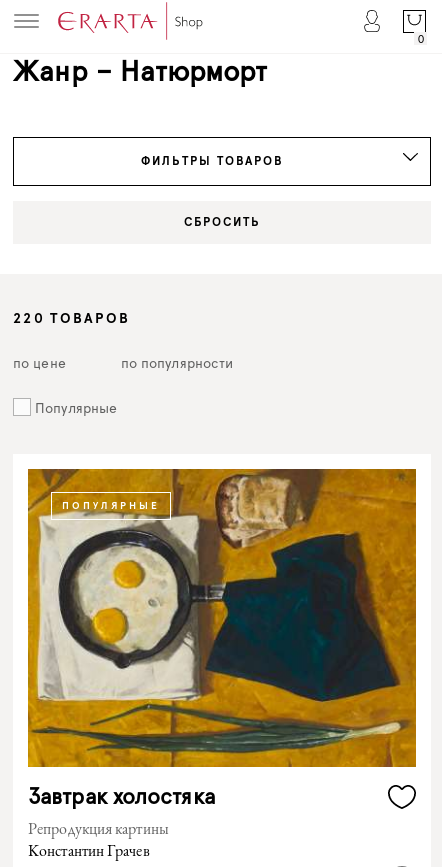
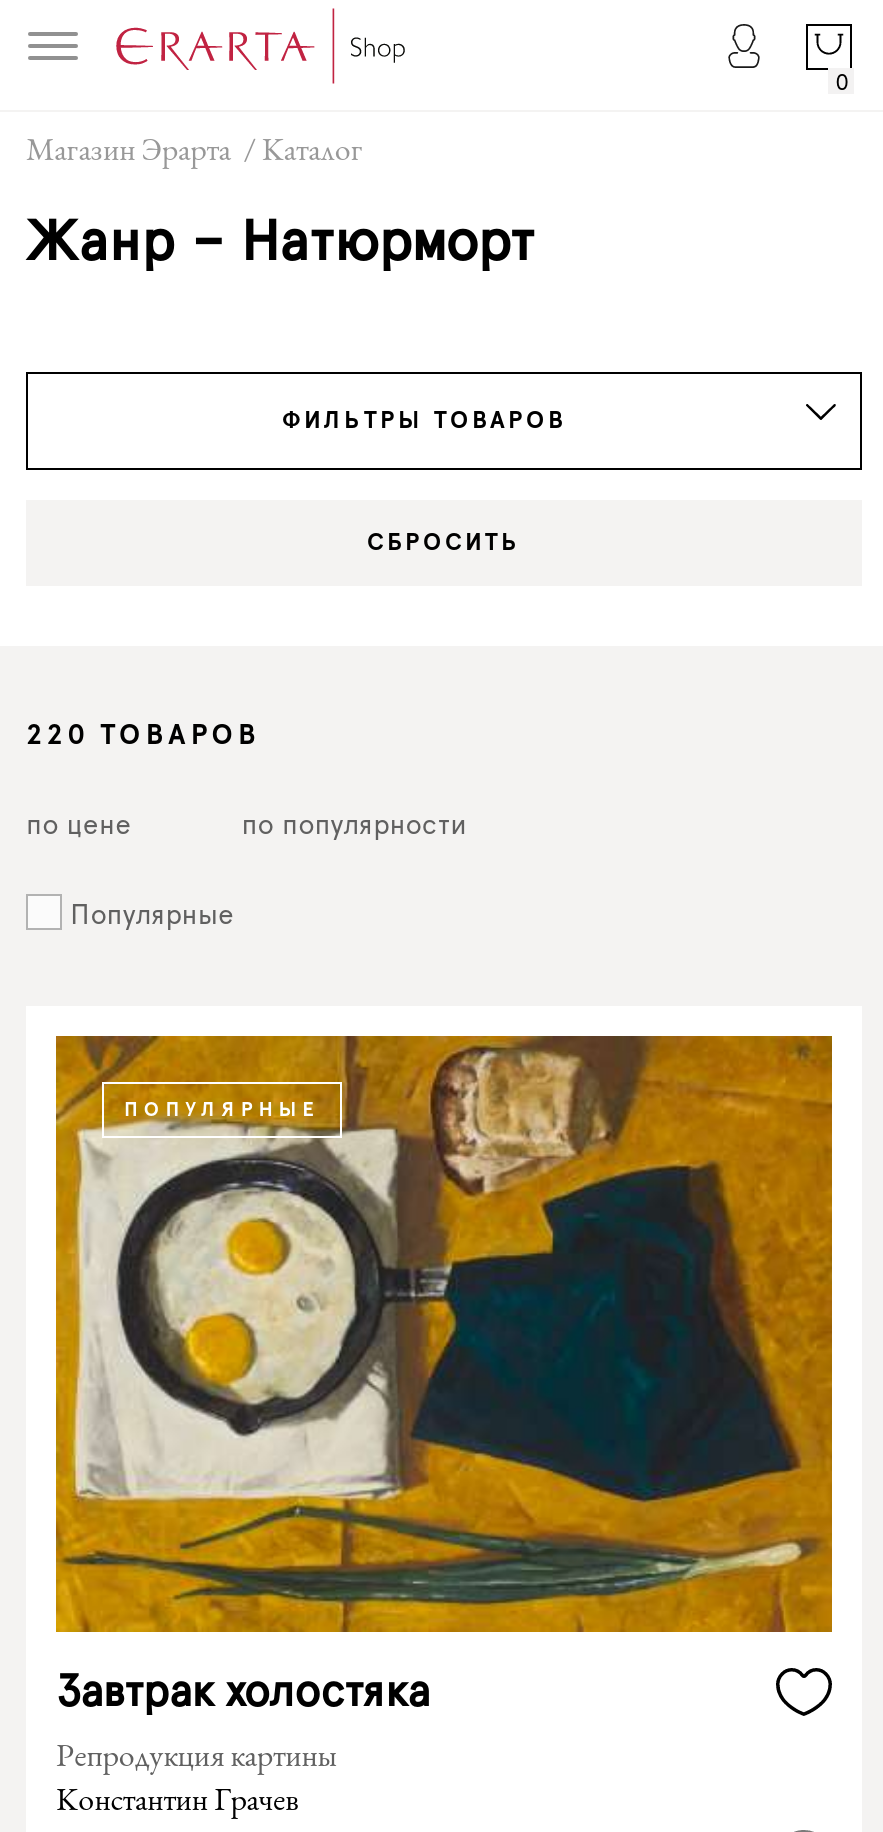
+ Магазин Эрарта / Каталог
